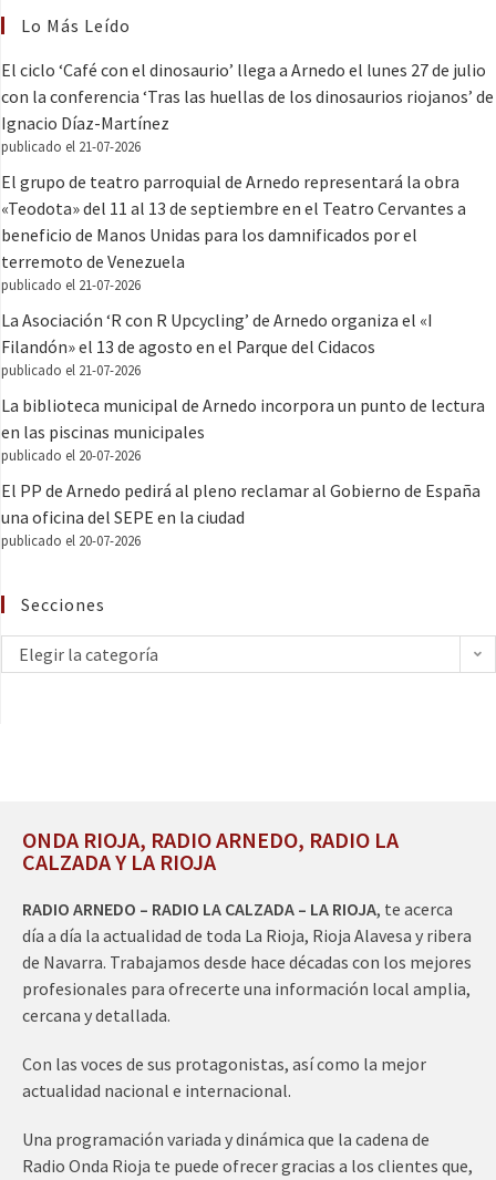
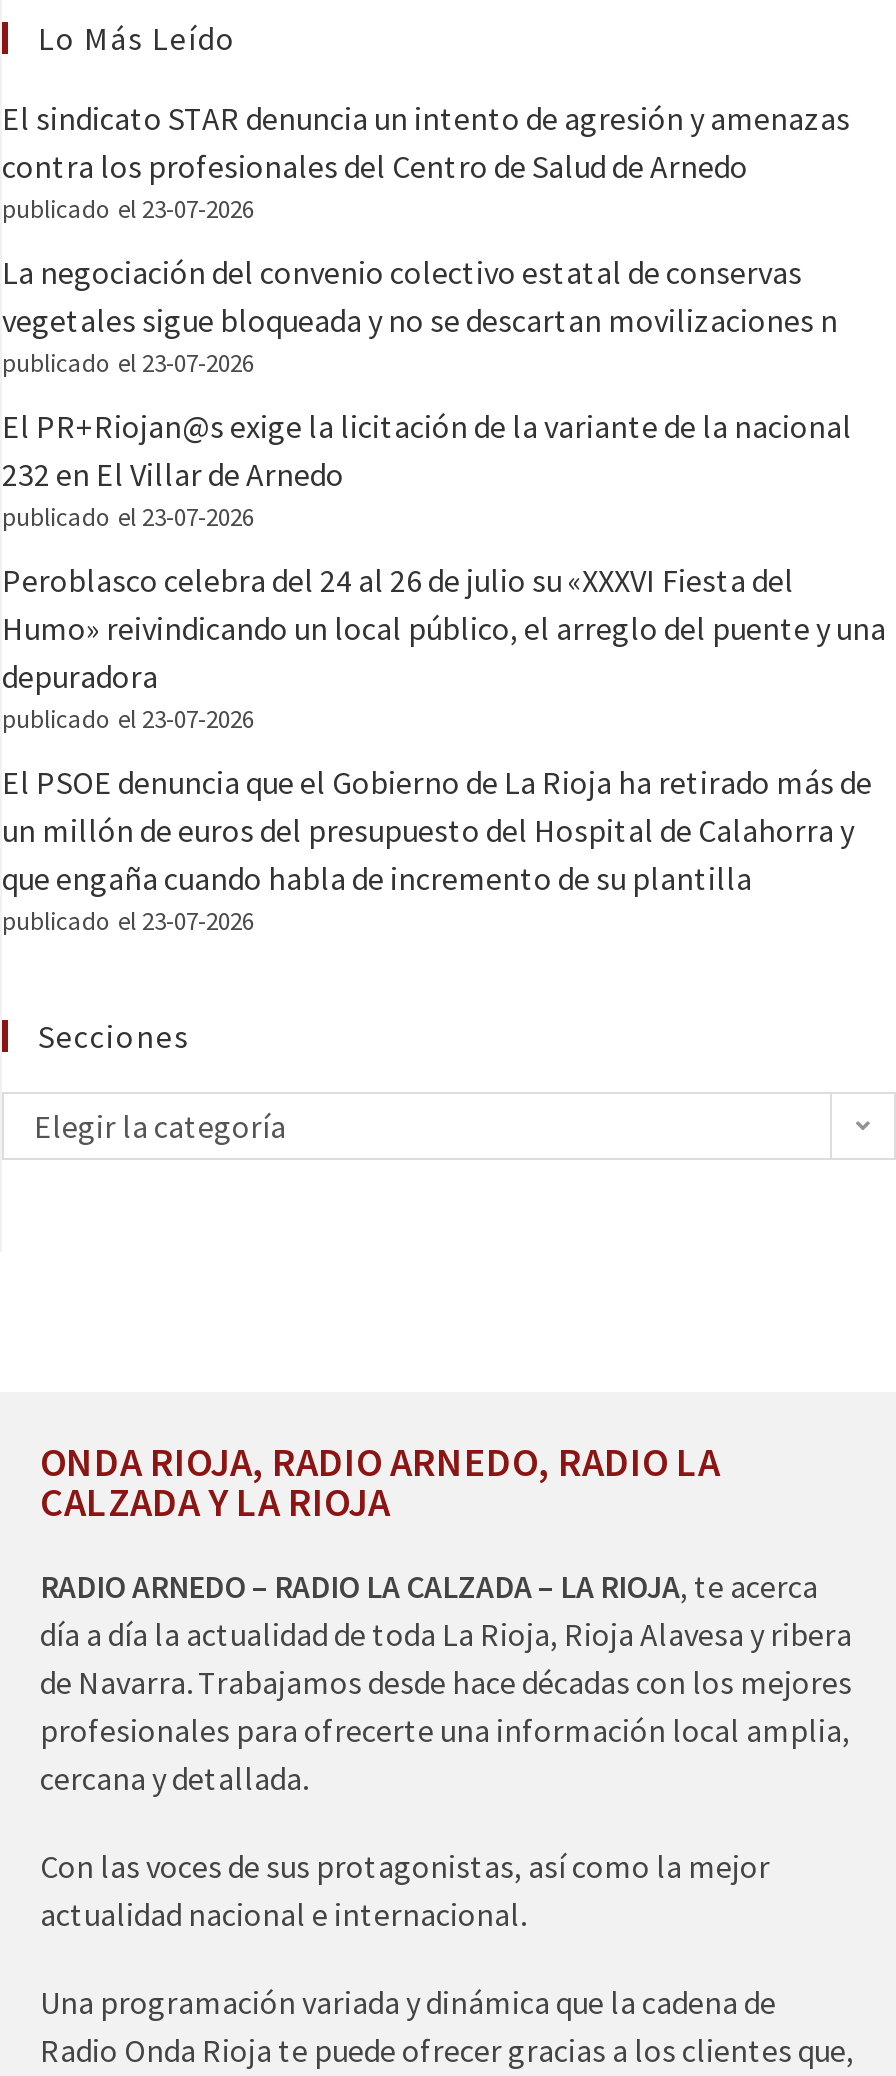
- El ciclo ‘Café con el dinosaurio’ llega a Arnedo el lunes 27 de julio
- con la conferencia ‘Tras las huellas de los dinosaurios riojanos’ de
- Ignacio Díaz-Martínez
- publicado el 21-07-2026
+ El sindicato STAR denuncia un intento de agresión y amenazas
+ contra los profesionales del Centro de Salud de Arnedo
+ publicado el 23-07-2026

- El grupo de teatro parroquial de Arnedo representará la obra
- «Teodota» del 11 al 13 de septiembre en el Teatro Cervantes a
- beneficio de Manos Unidas para los damnificados por el
- terremoto de Venezuela
- publicado el 21-07-2026
+ La negociación del convenio colectivo estatal de conservas
+ vegetales sigue bloqueada y no se descartan movilizaciones n
+ publicado el 23-07-2026

- La Asociación ‘R con R Upcycling’ de Arnedo organiza el «I
- Filandón» el 13 de agosto en el Parque del Cidacos
- publicado el 21-07-2026
+ El PR+Riojan@s exige la licitación de la variante de la nacional
+ 232 en El Villar de Arnedo
+ publicado el 23-07-2026

- La biblioteca municipal de Arnedo incorpora un punto de lectura
- en las piscinas municipales
- publicado el 20-07-2026
+ Peroblasco celebra del 24 al 26 de julio su «XXXVI Fiesta del
+ Humo» reivindicando un local público, el arreglo del puente y una
+ depuradora
+ publicado el 23-07-2026

- El PP de Arnedo pedirá al pleno reclamar al Gobierno de España
- una oficina del SEPE en la ciudad
- publicado el 20-07-2026
+ El PSOE denuncia que el Gobierno de La Rioja ha retirado más de
+ un millón de euros del presupuesto del Hospital de Calahorra y
+ que engaña cuando habla de incremento de su plantilla
+ publicado el 23-07-2026
